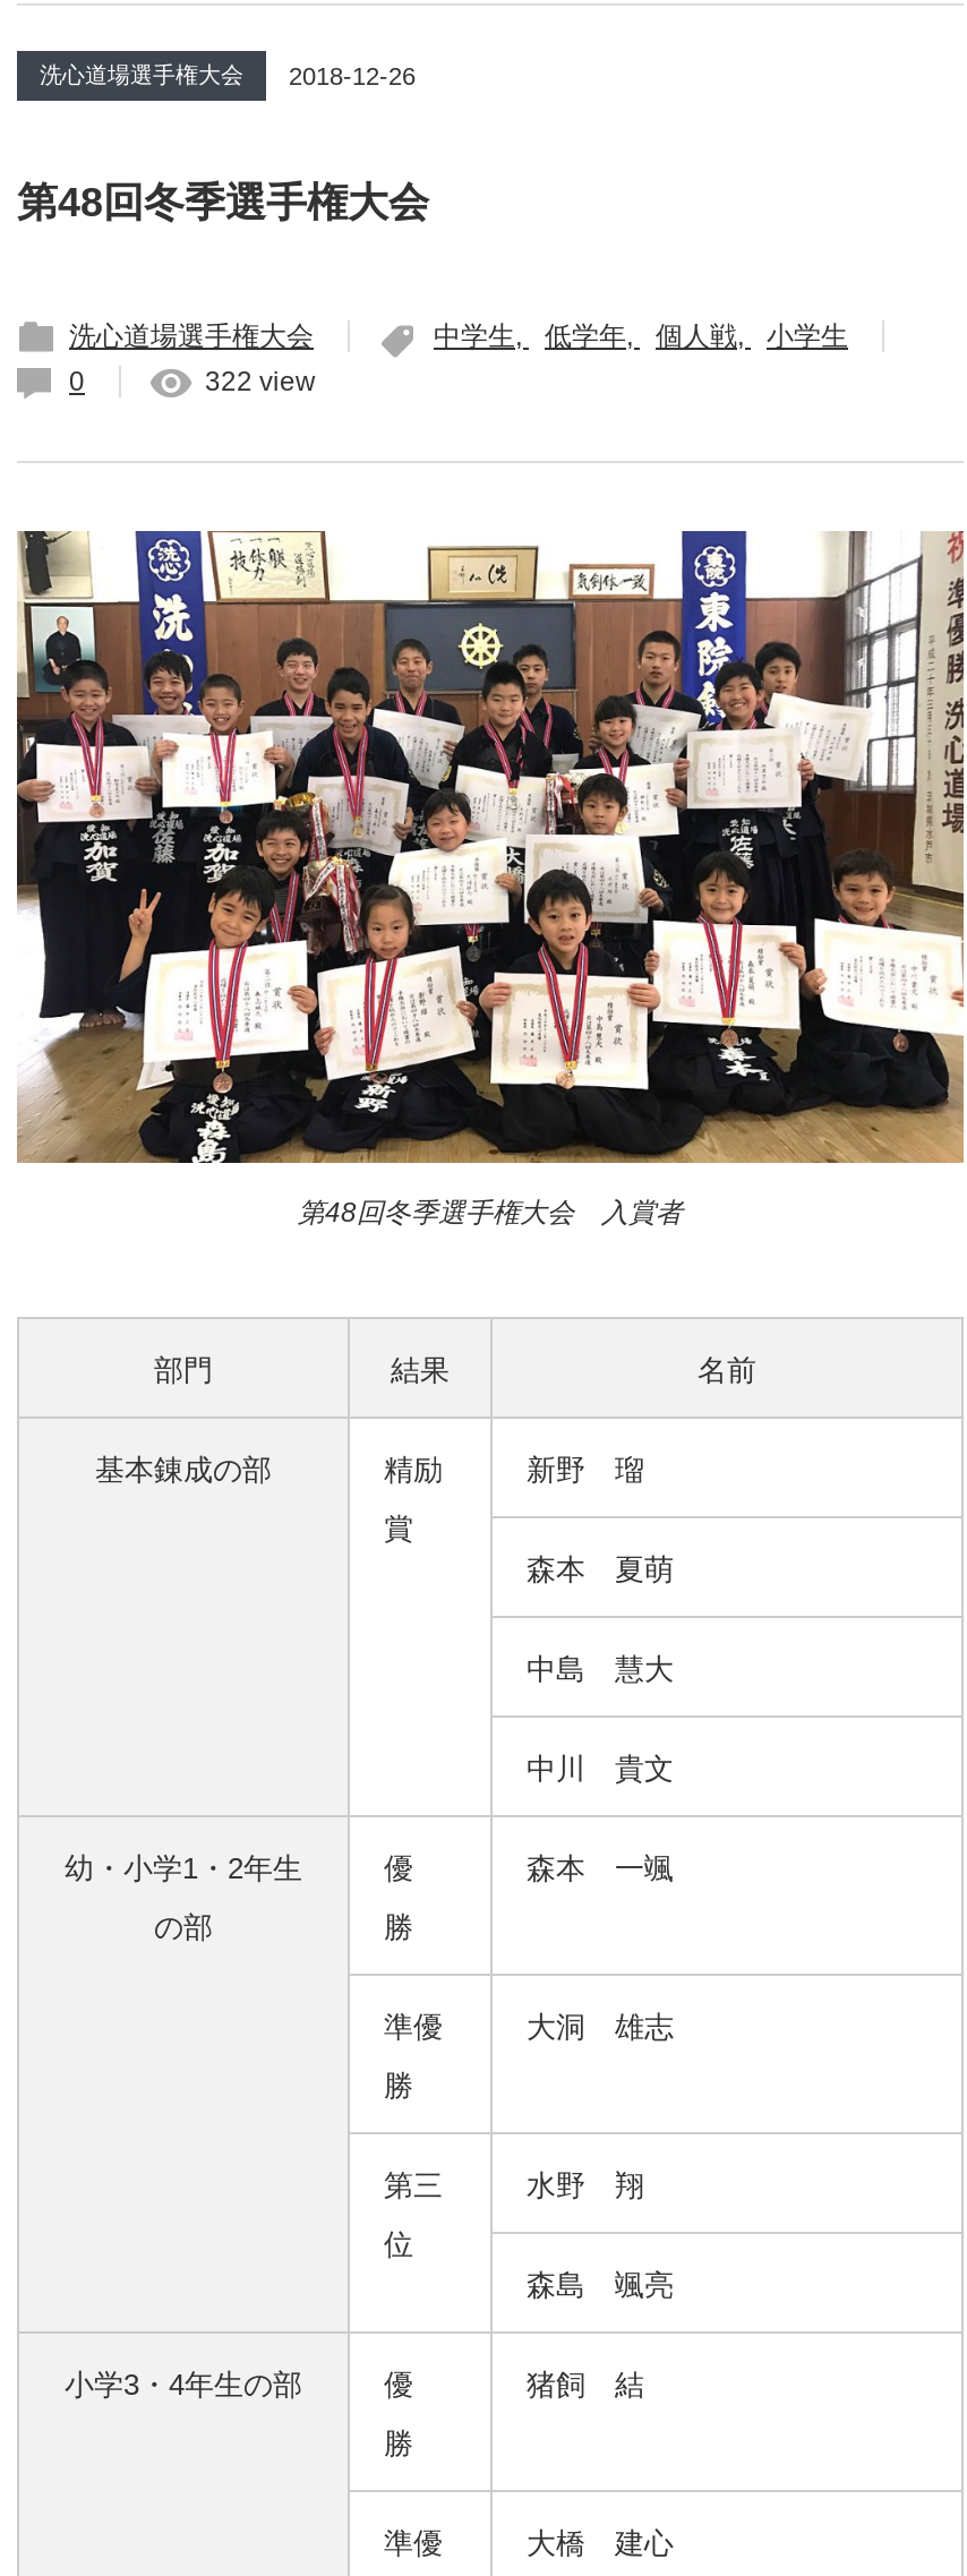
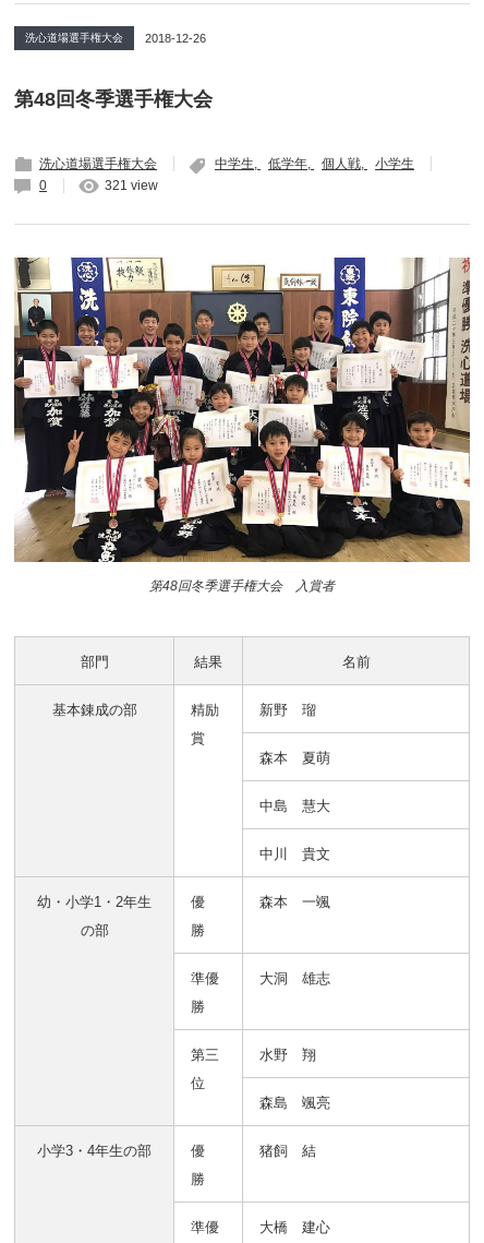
- 322 view
+ 321 view
